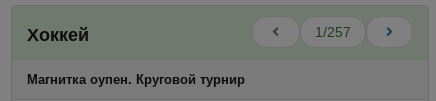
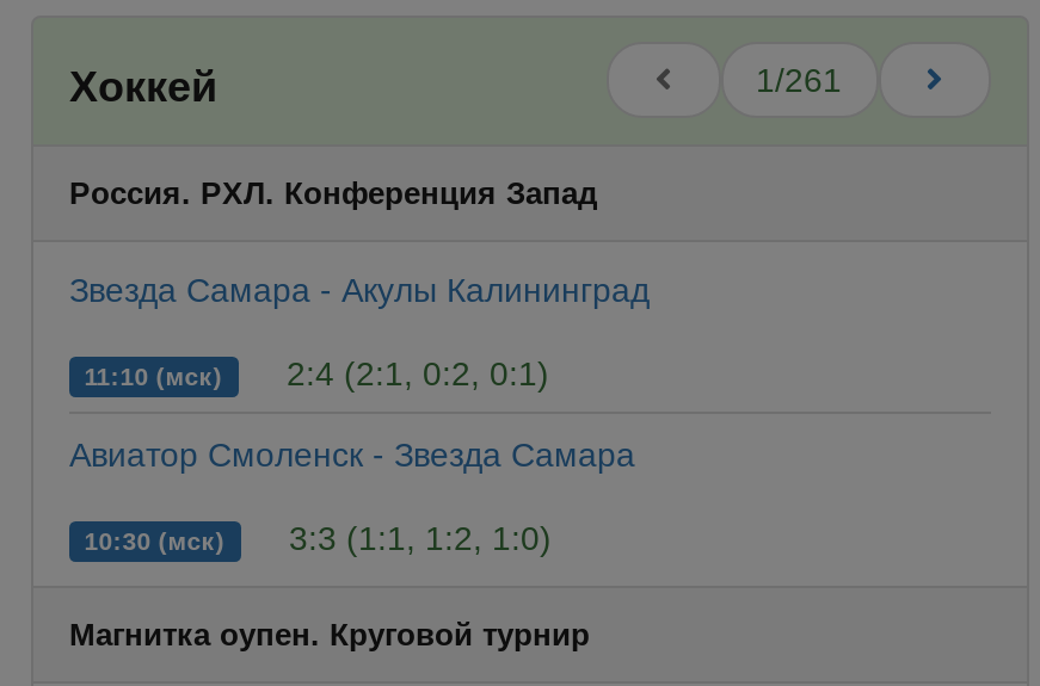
- 1/257
+ 1/261

+ Россия. РХЛ. Конференция Запад
+ Звезда Самара - Акулы Калининград
+ 11:10 (мск)
+ 2:4 (2:1, 0:2, 0:1)
+ Авиатор Смоленск - Звезда Самара
+ 10:30 (мск)
+ 3:3 (1:1, 1:2, 1:0)
